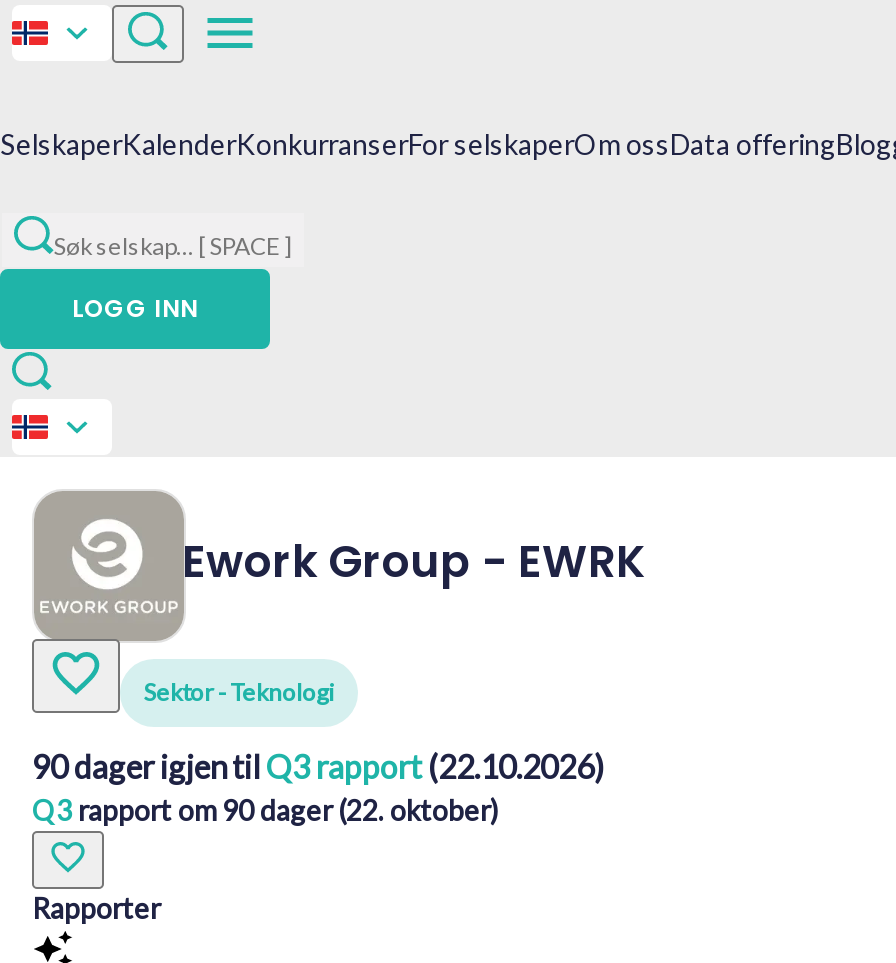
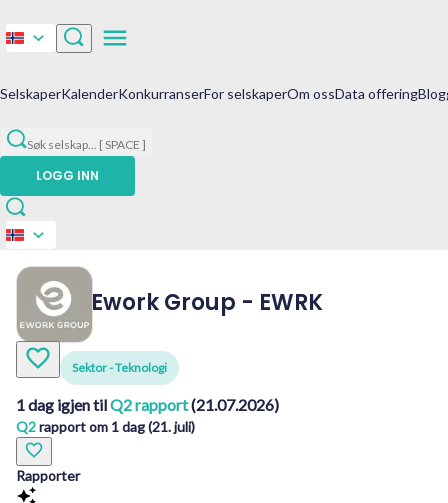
- 90 dager igjen til Q3 rapport (22.10.2026)
+ 1 dag igjen til Q2 rapport (21.07.2026)

- Q3 rapport om 90 dager (22. oktober)
+ Q2 rapport om 1 dag (21. juli)
